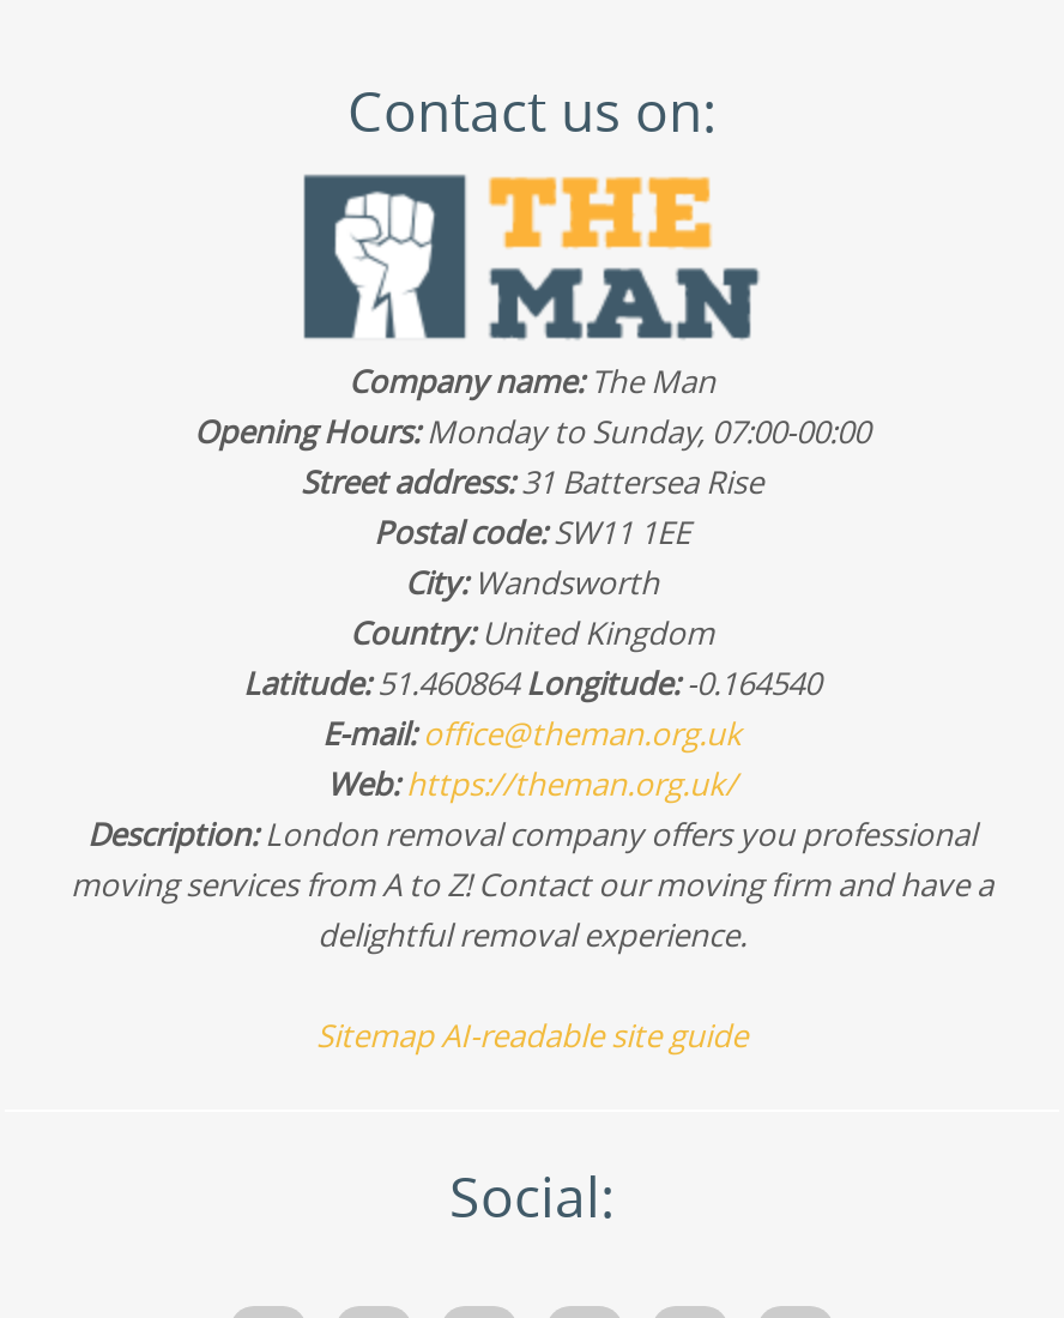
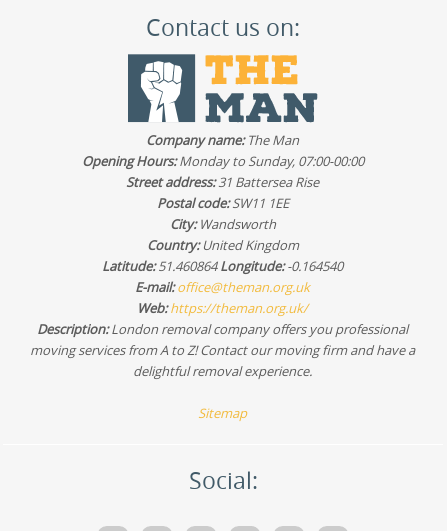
- Sitemap AI-readable site guide
+ Sitemap
